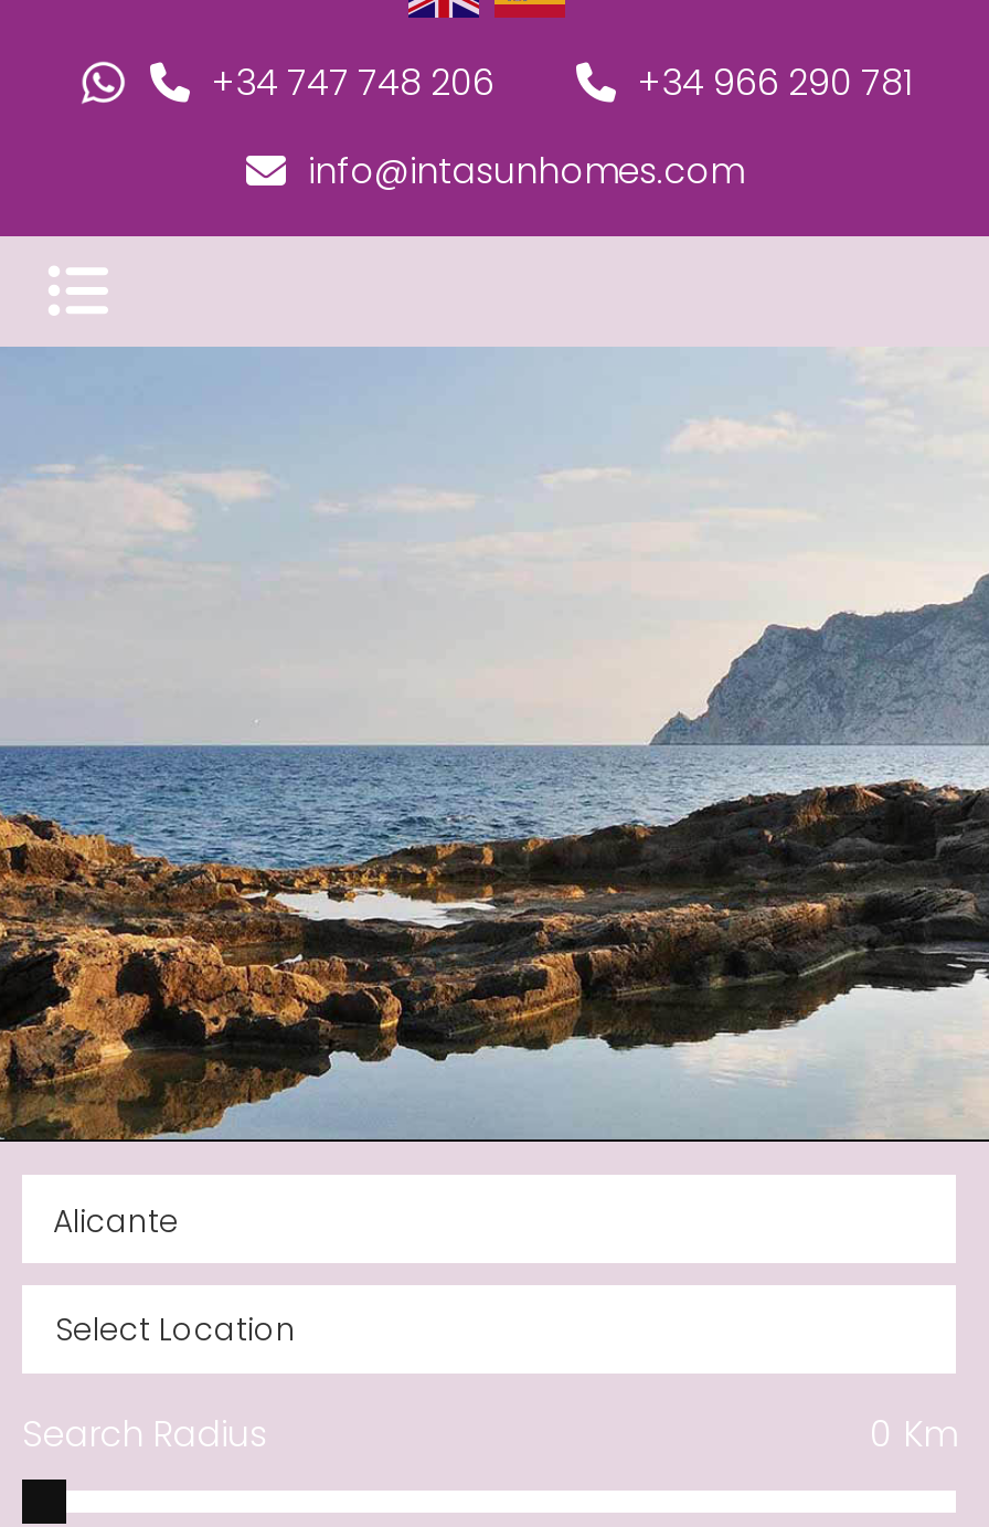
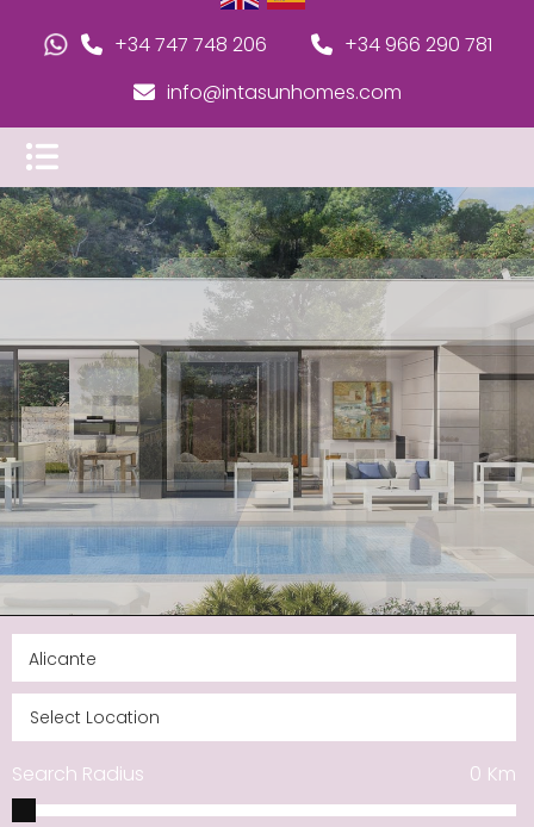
- [image]
+ [image]
